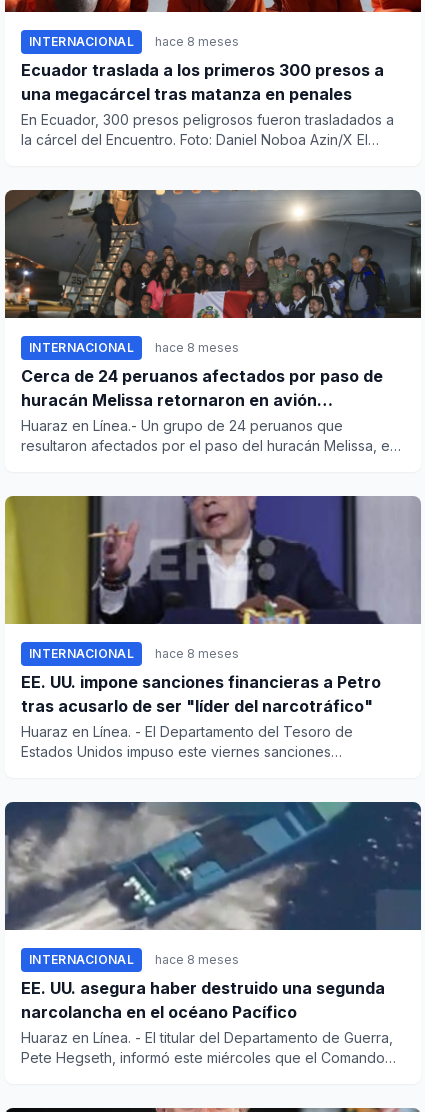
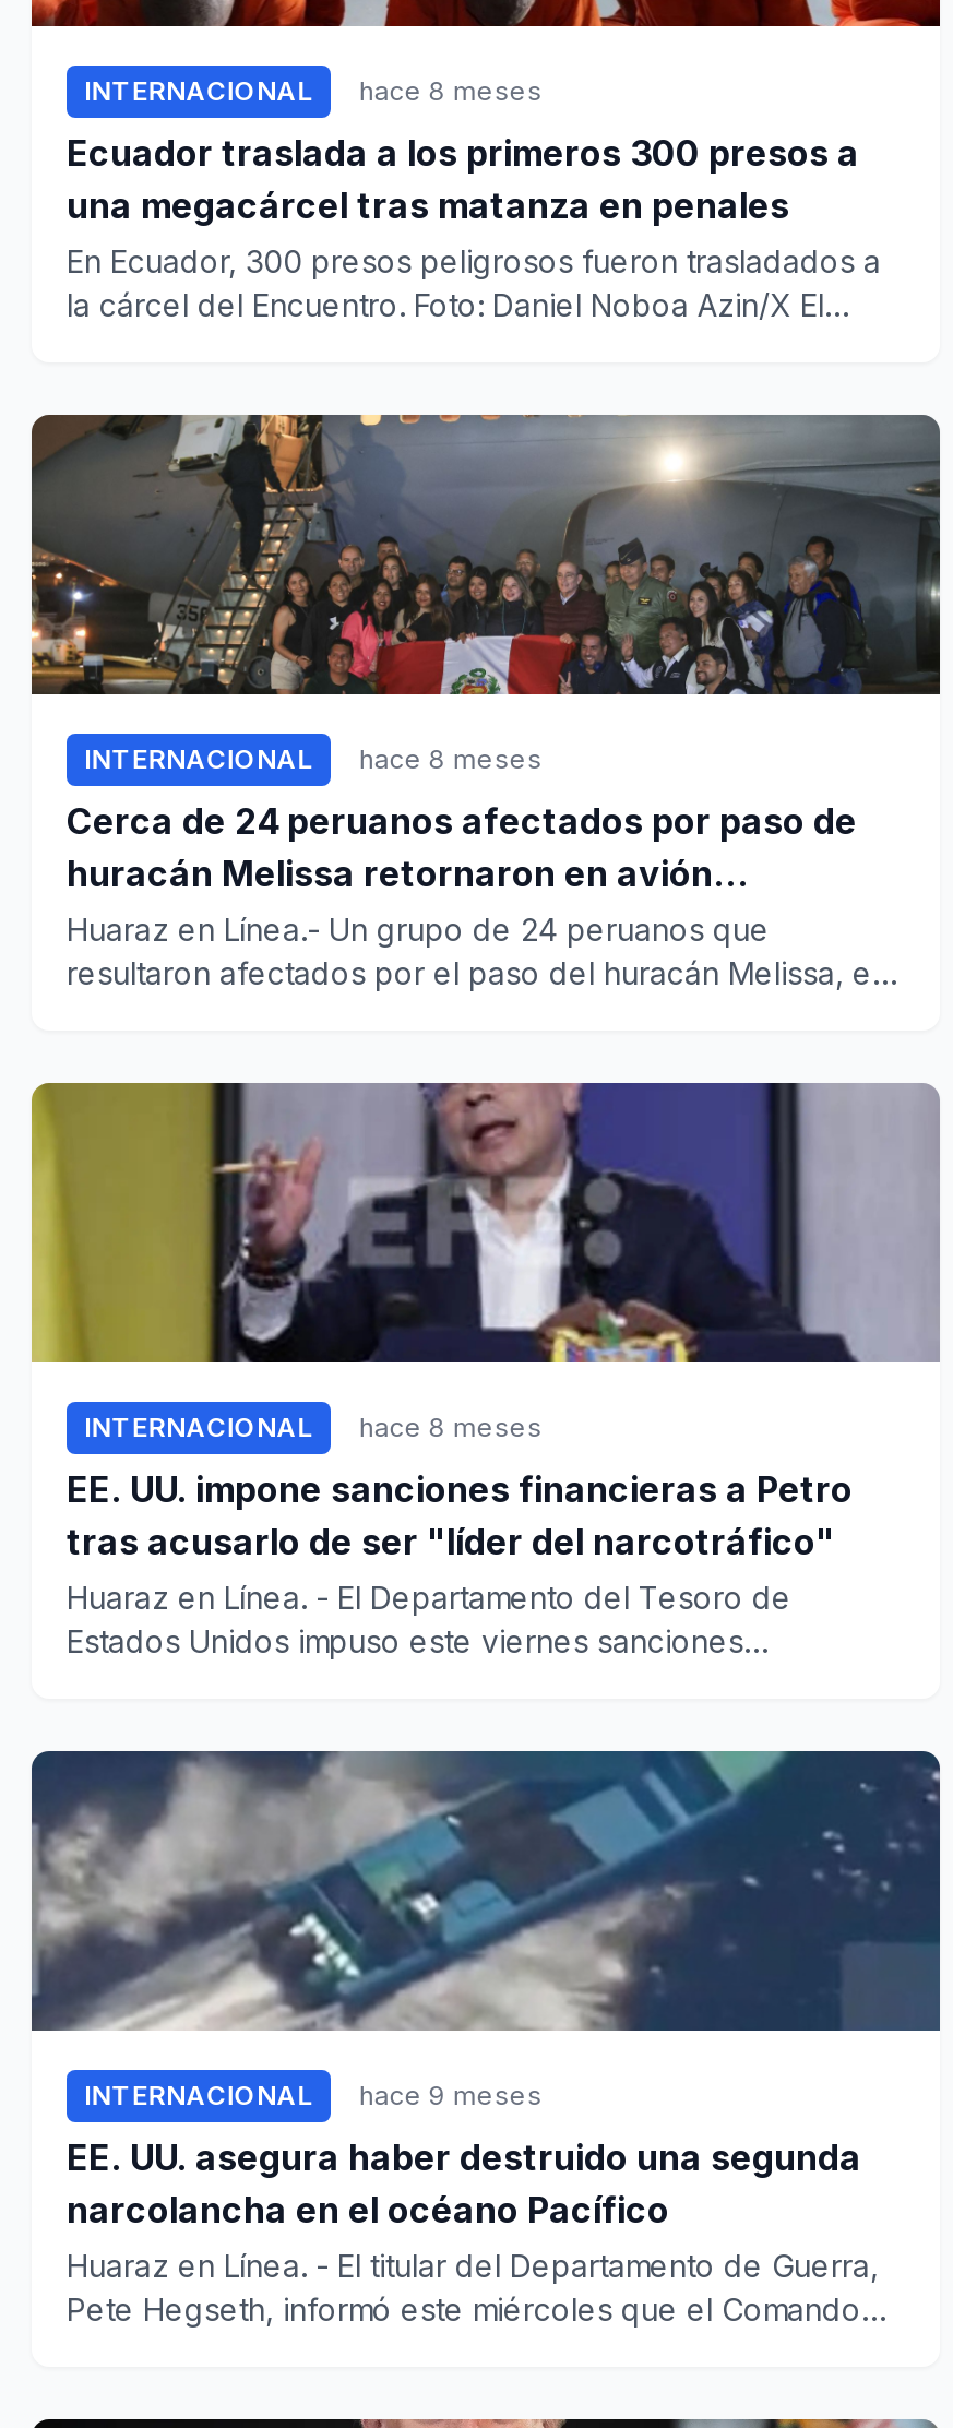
- INTERNACIONAL hace 8 meses
+ INTERNACIONAL hace 9 meses
